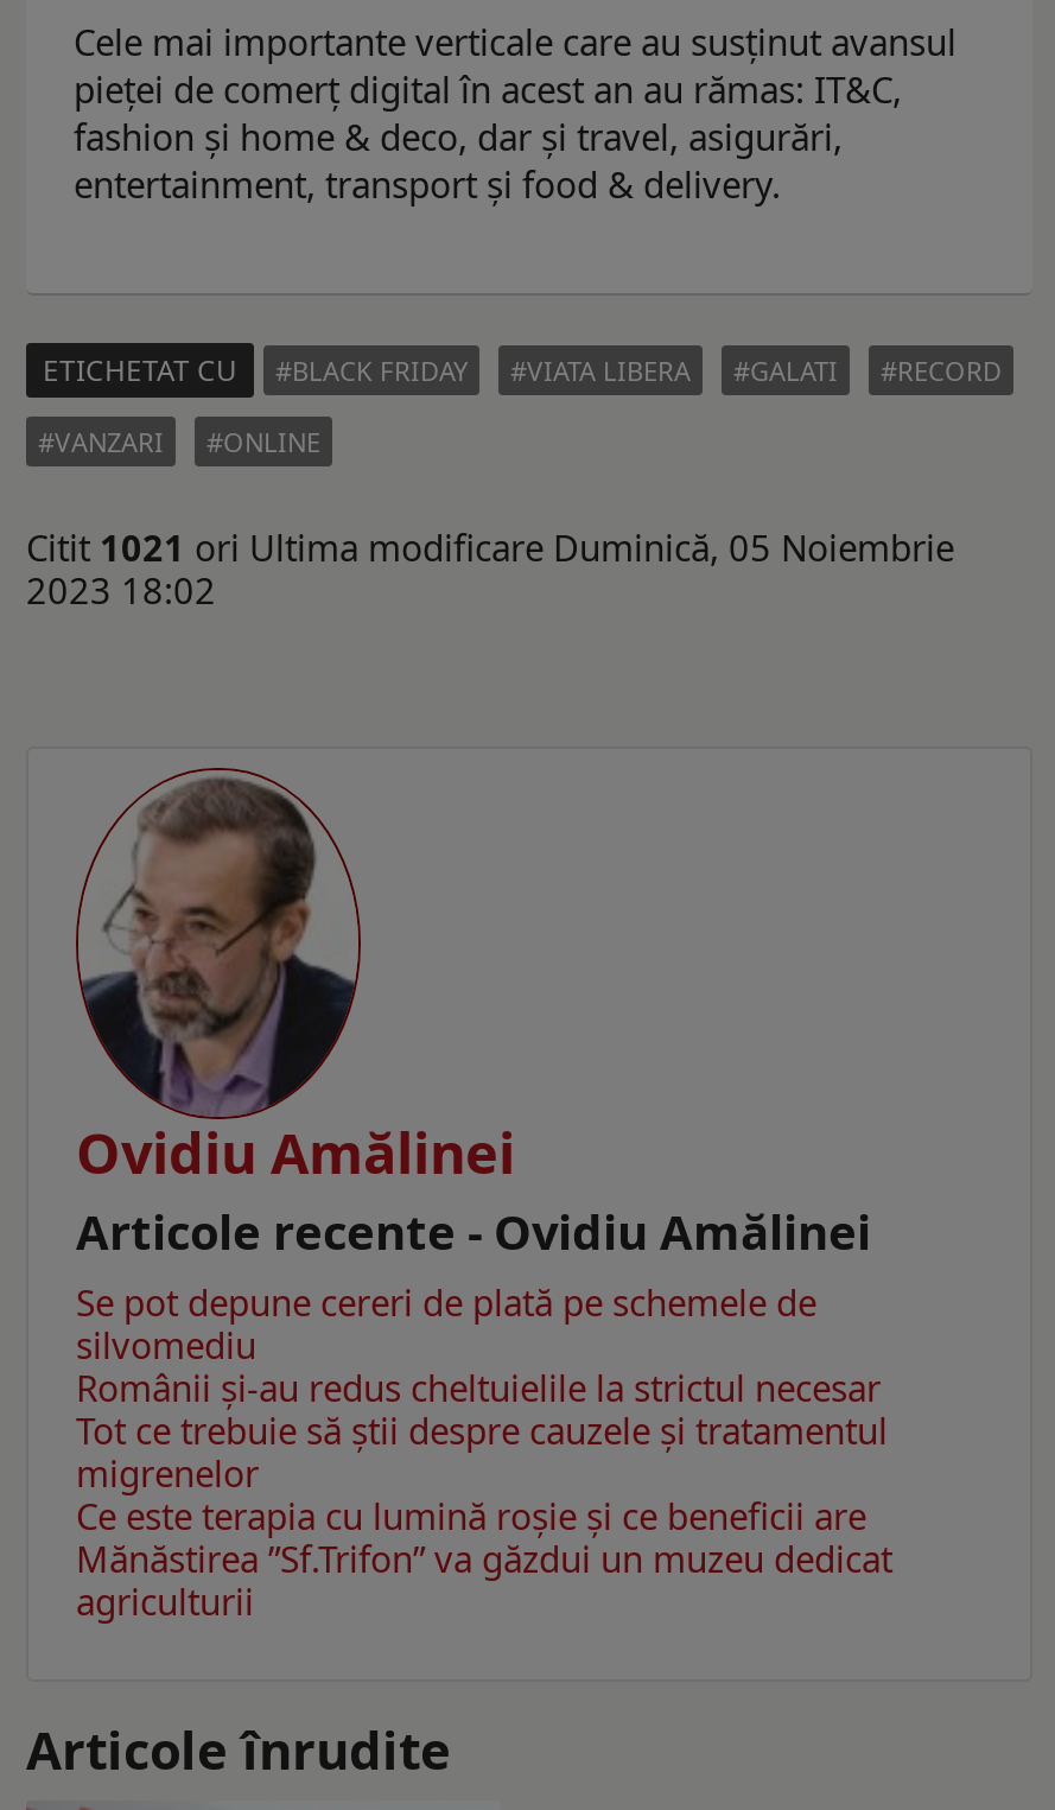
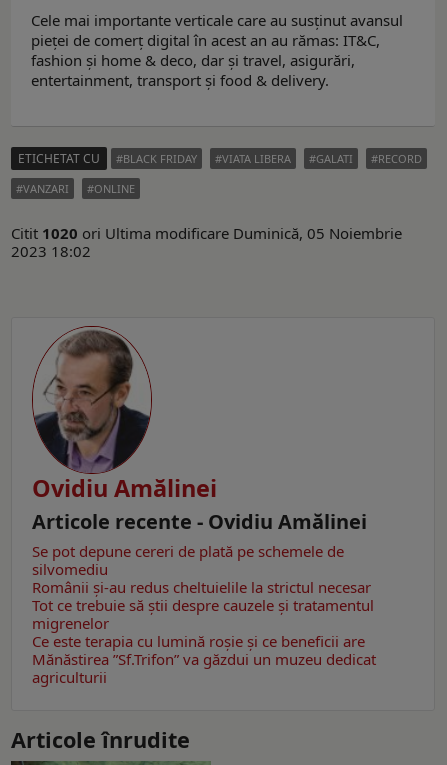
- Citit 1021 ori Ultima modificare Duminică, 05 Noiembrie
+ Citit 1020 ori Ultima modificare Duminică, 05 Noiembrie
